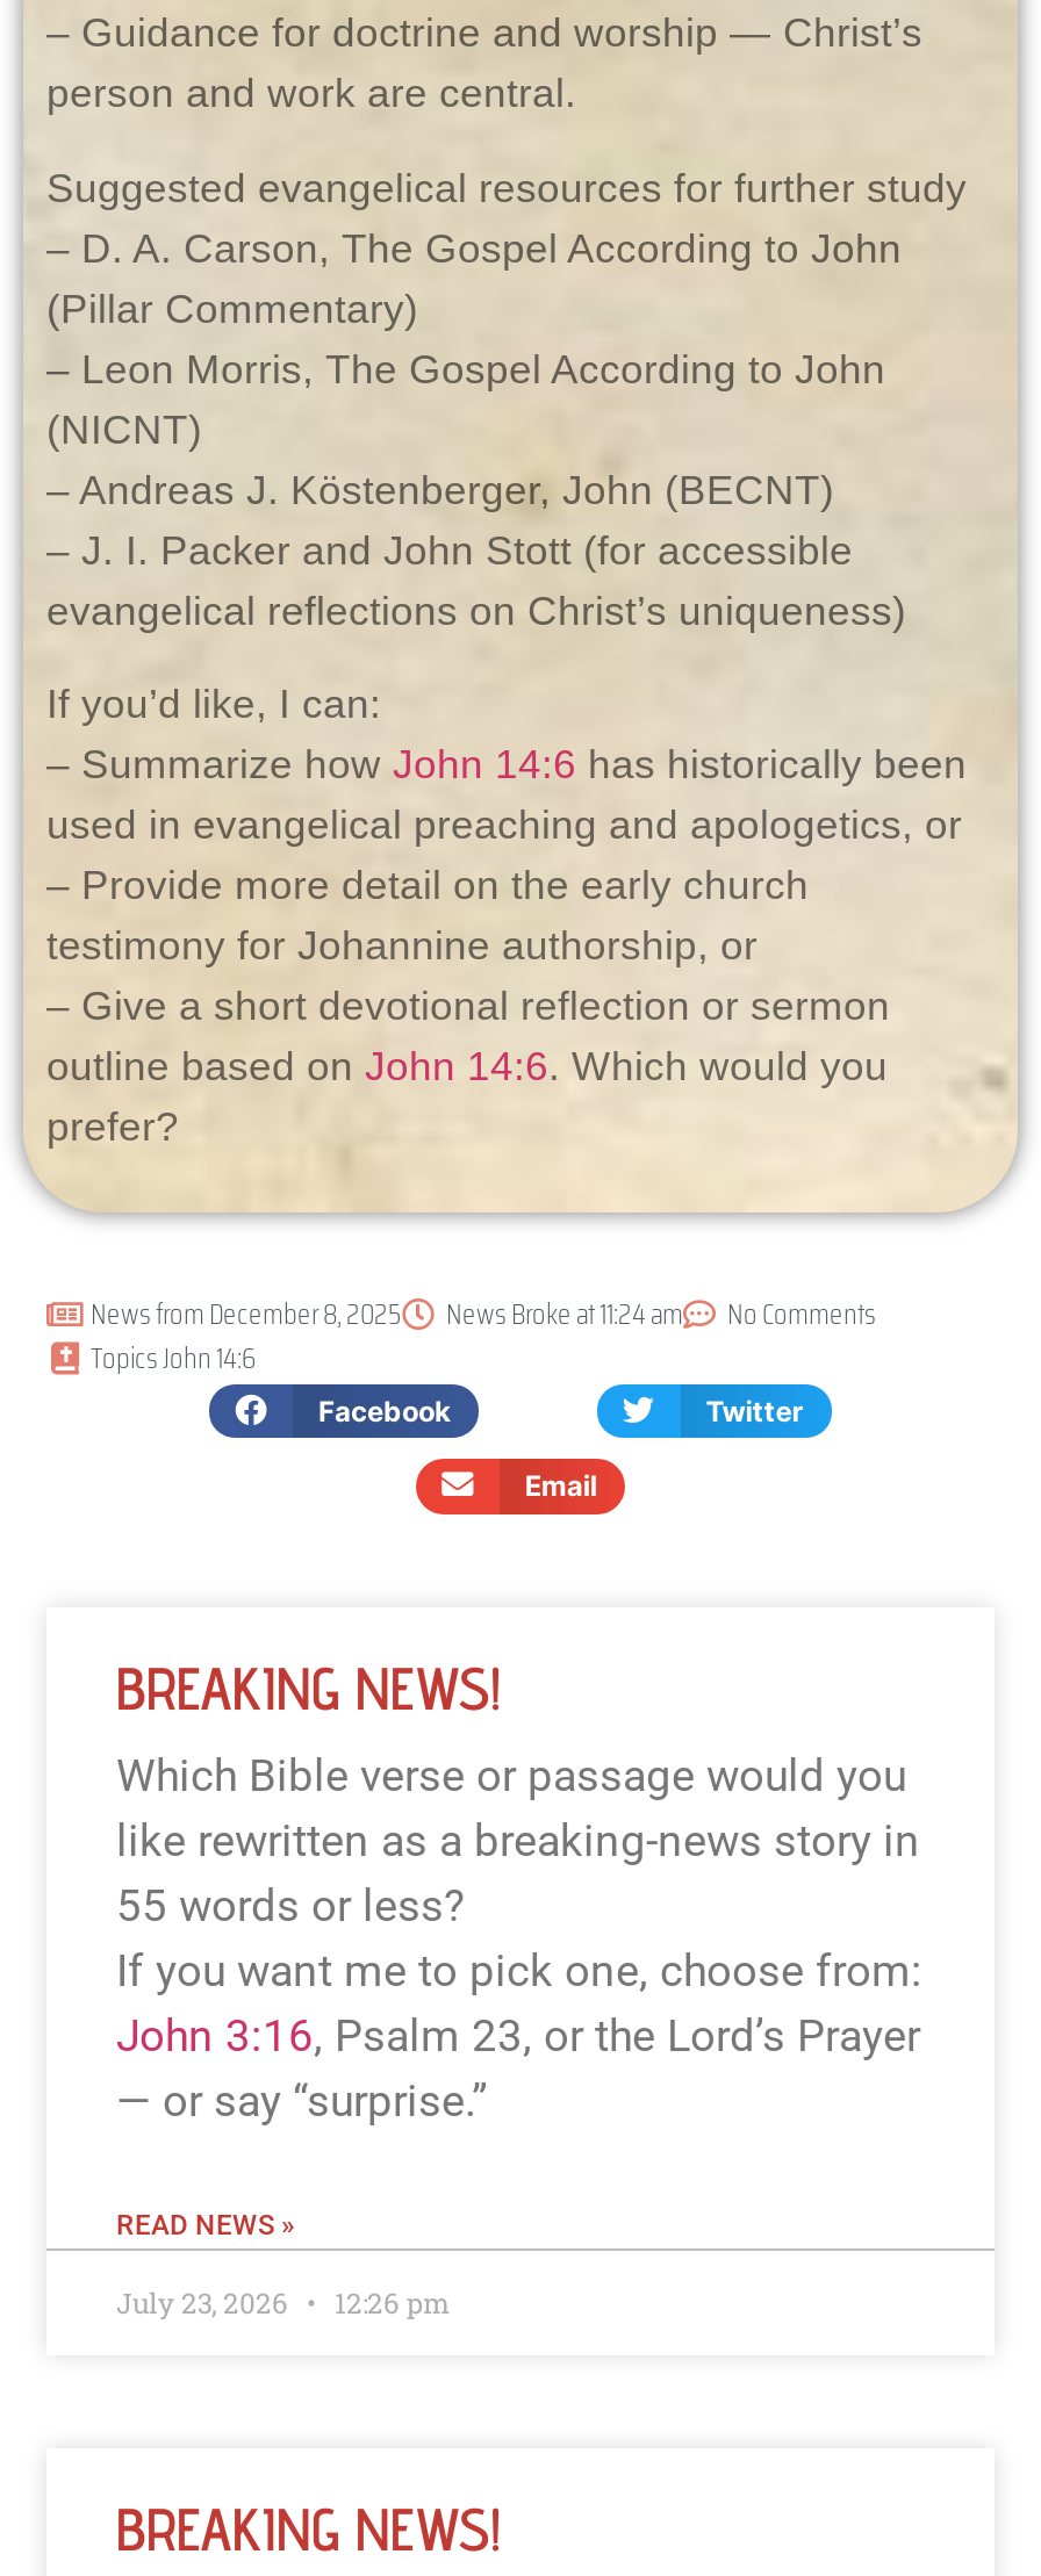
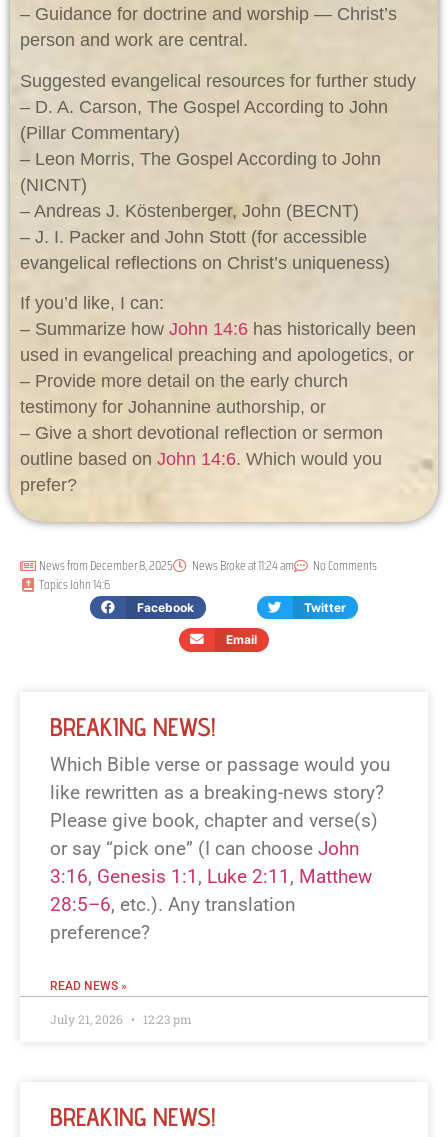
- like rewritten as a breaking-news story in
- 55 words or less?
- If you want me to pick one, choose from:
- John 3:16, Psalm 23, or the Lord’s Prayer
- — or say “surprise.”
+ like rewritten as a breaking-news story?
+ Please give book, chapter and verse(s)
+ or say “pick one” (I can choose John
+ 3:16, Genesis 1:1, Luke 2:11, Matthew
+ 28:5–6, etc.). Any translation
+ preference?

- July 23, 2026
+ July 21, 2026

- 12:26 pm
+ 12:23 pm
